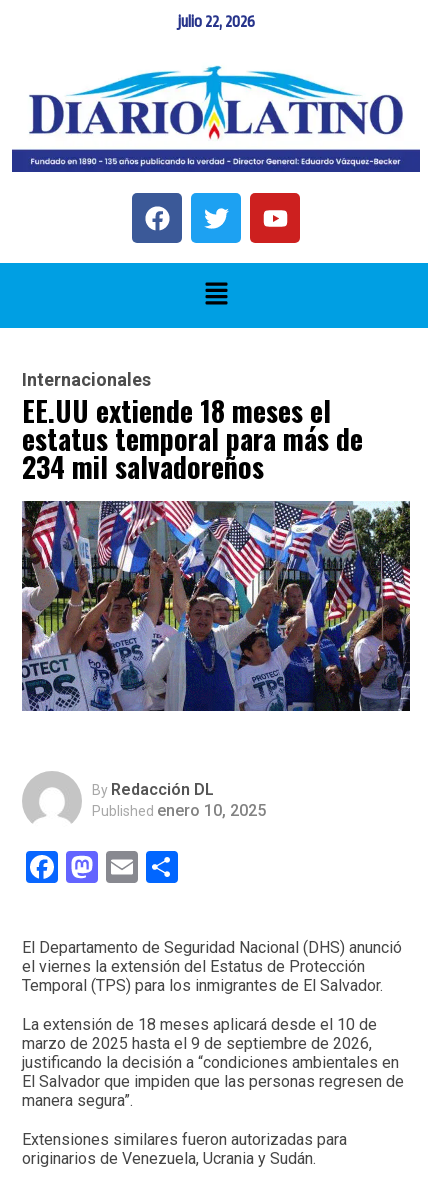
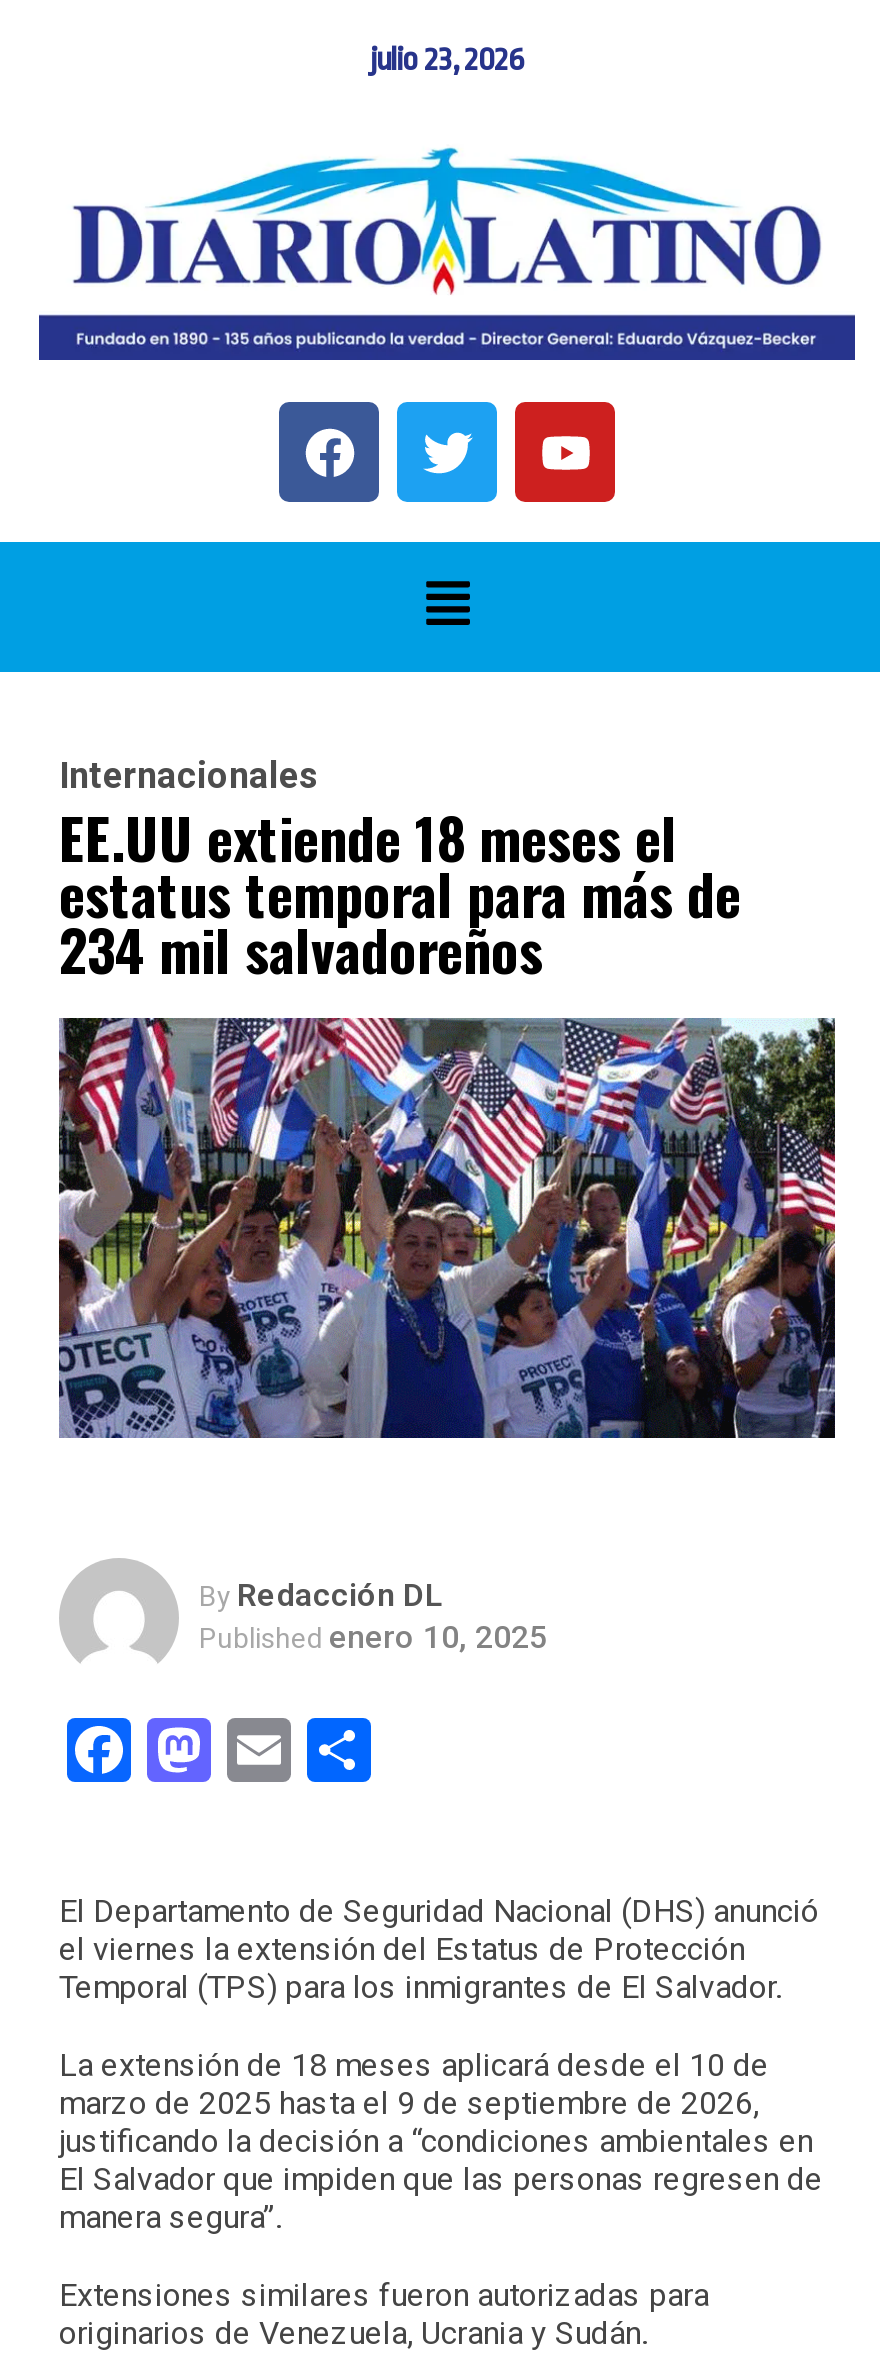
- julio 22, 2026
+ julio 23, 2026
